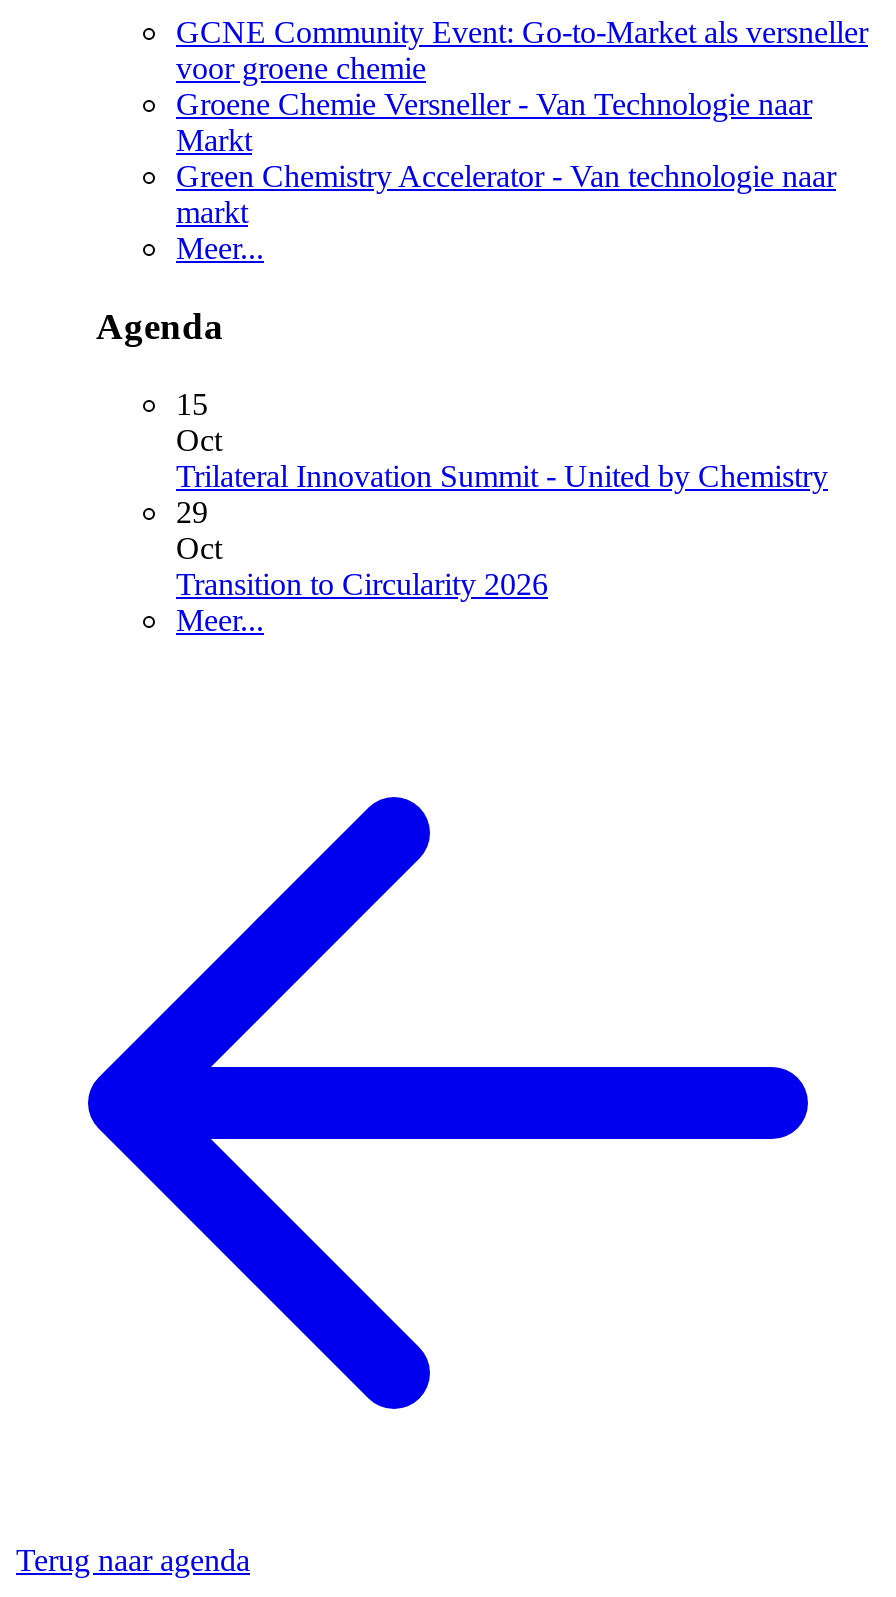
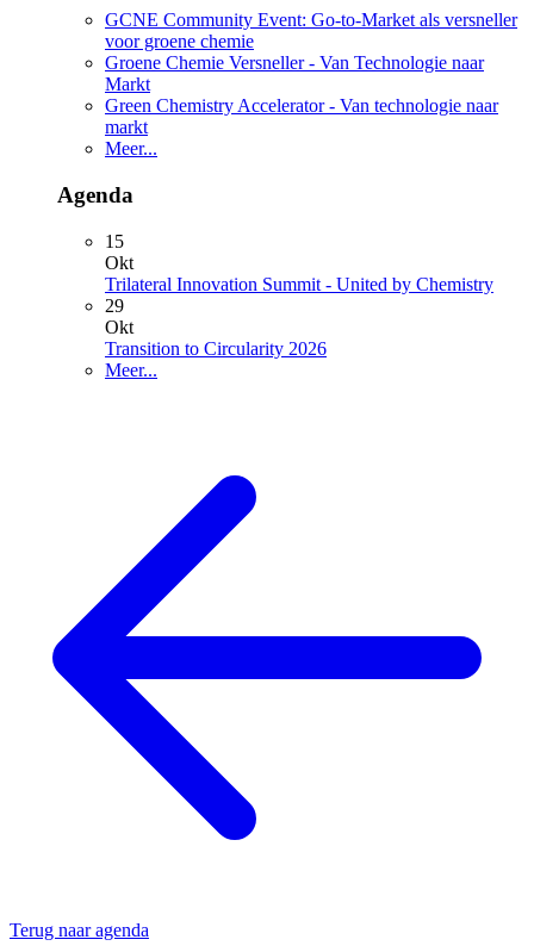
- Oct
+ Okt

- Oct
+ Okt
